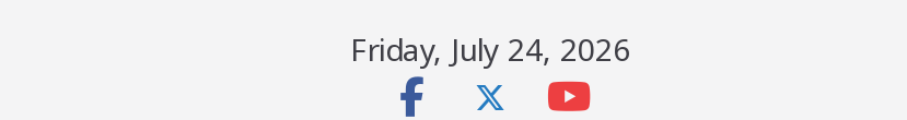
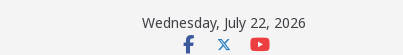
- Friday, July 24, 2026
+ Wednesday, July 22, 2026
